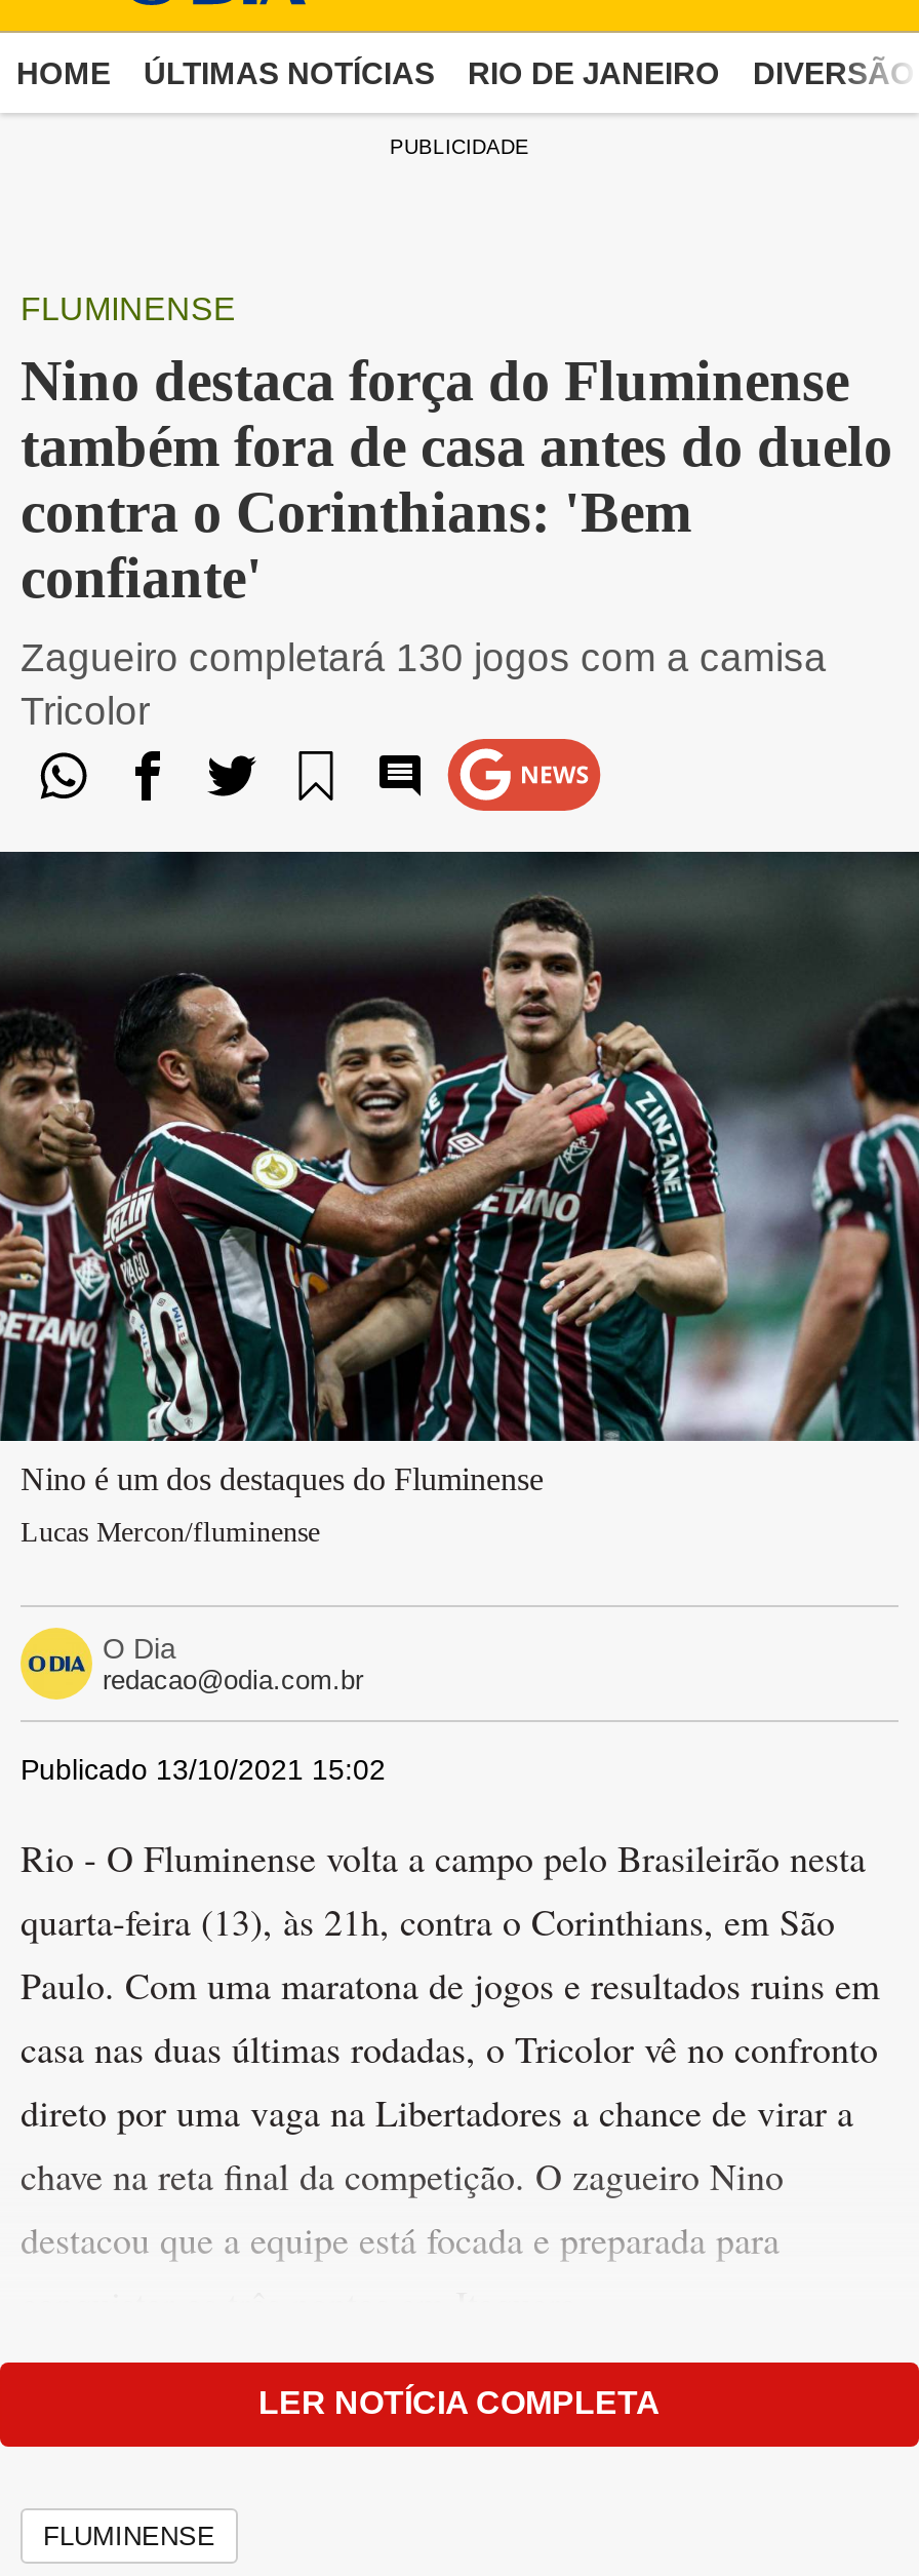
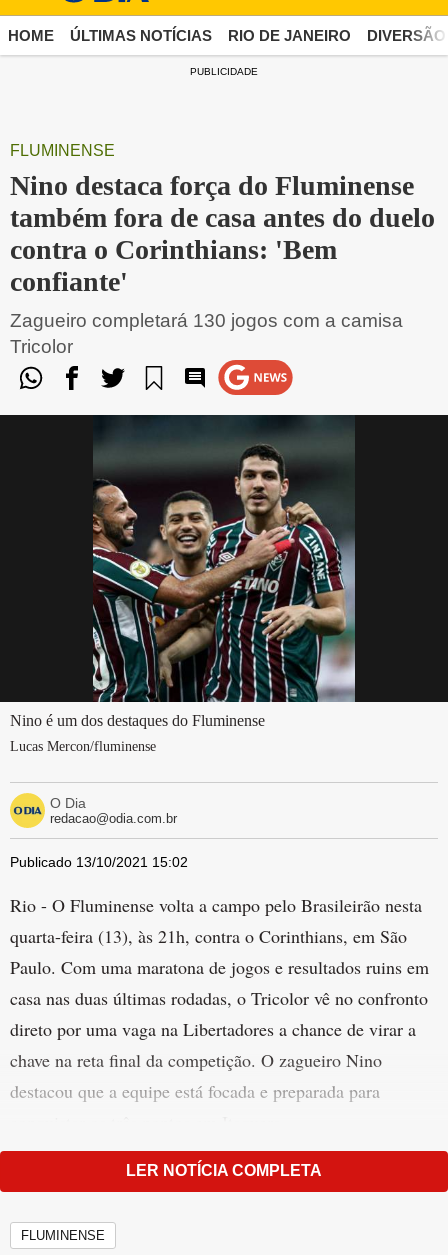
- [image]
+ [image]
